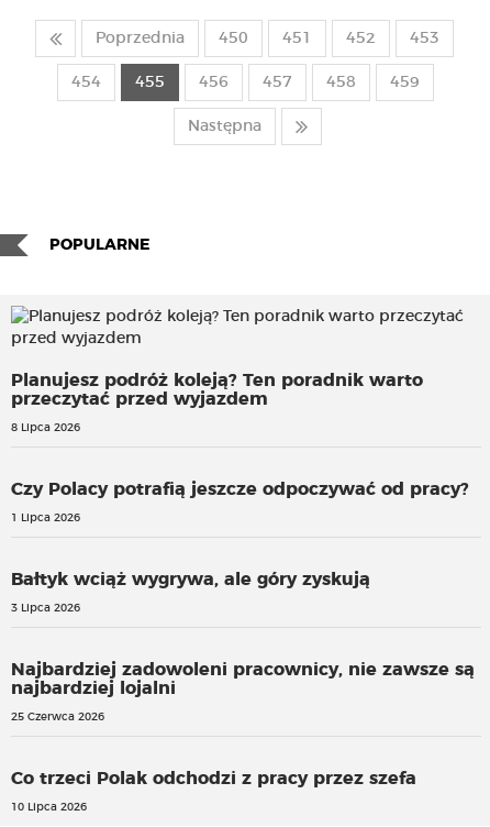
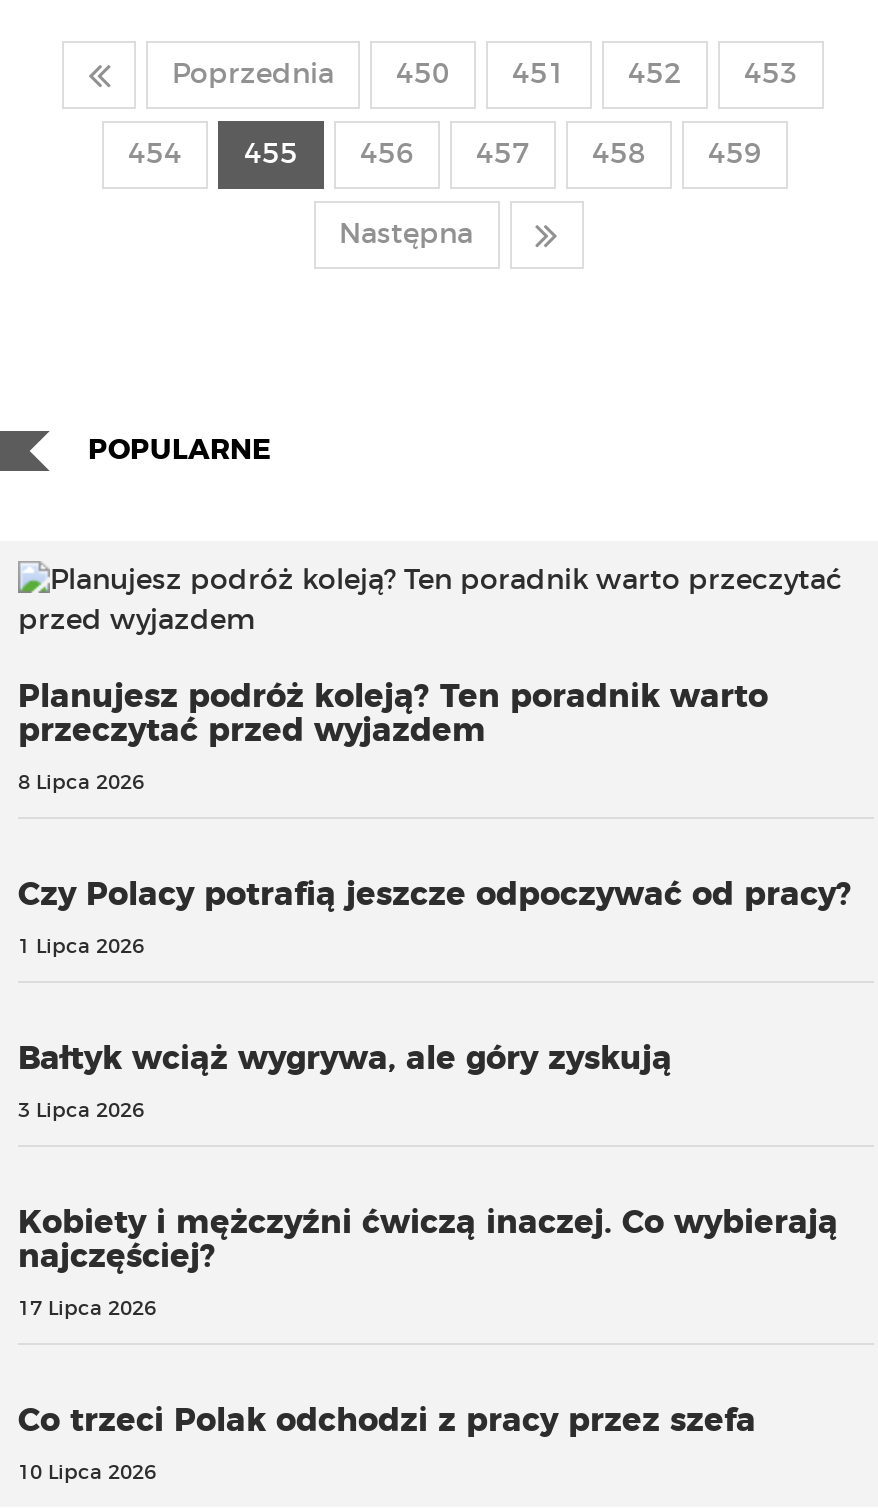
- Najbardziej zadowoleni pracownicy, nie zawsze są
- najbardziej lojalni
+ Kobiety i mężczyźni ćwiczą inaczej. Co wybierają
+ najczęściej?

- 25 Czerwca 2026
+ 17 Lipca 2026
